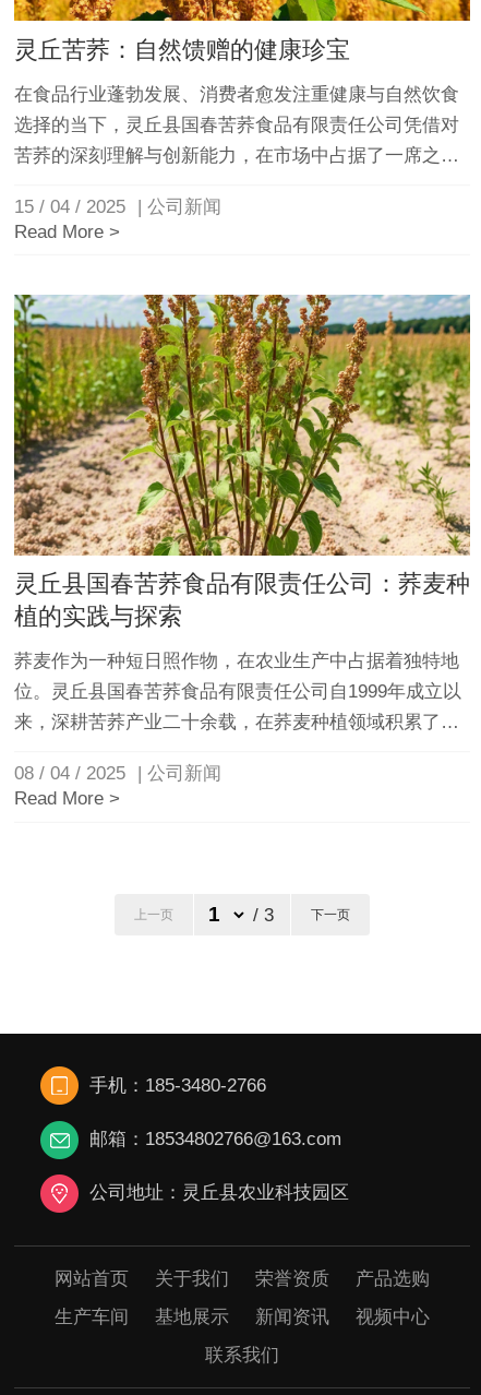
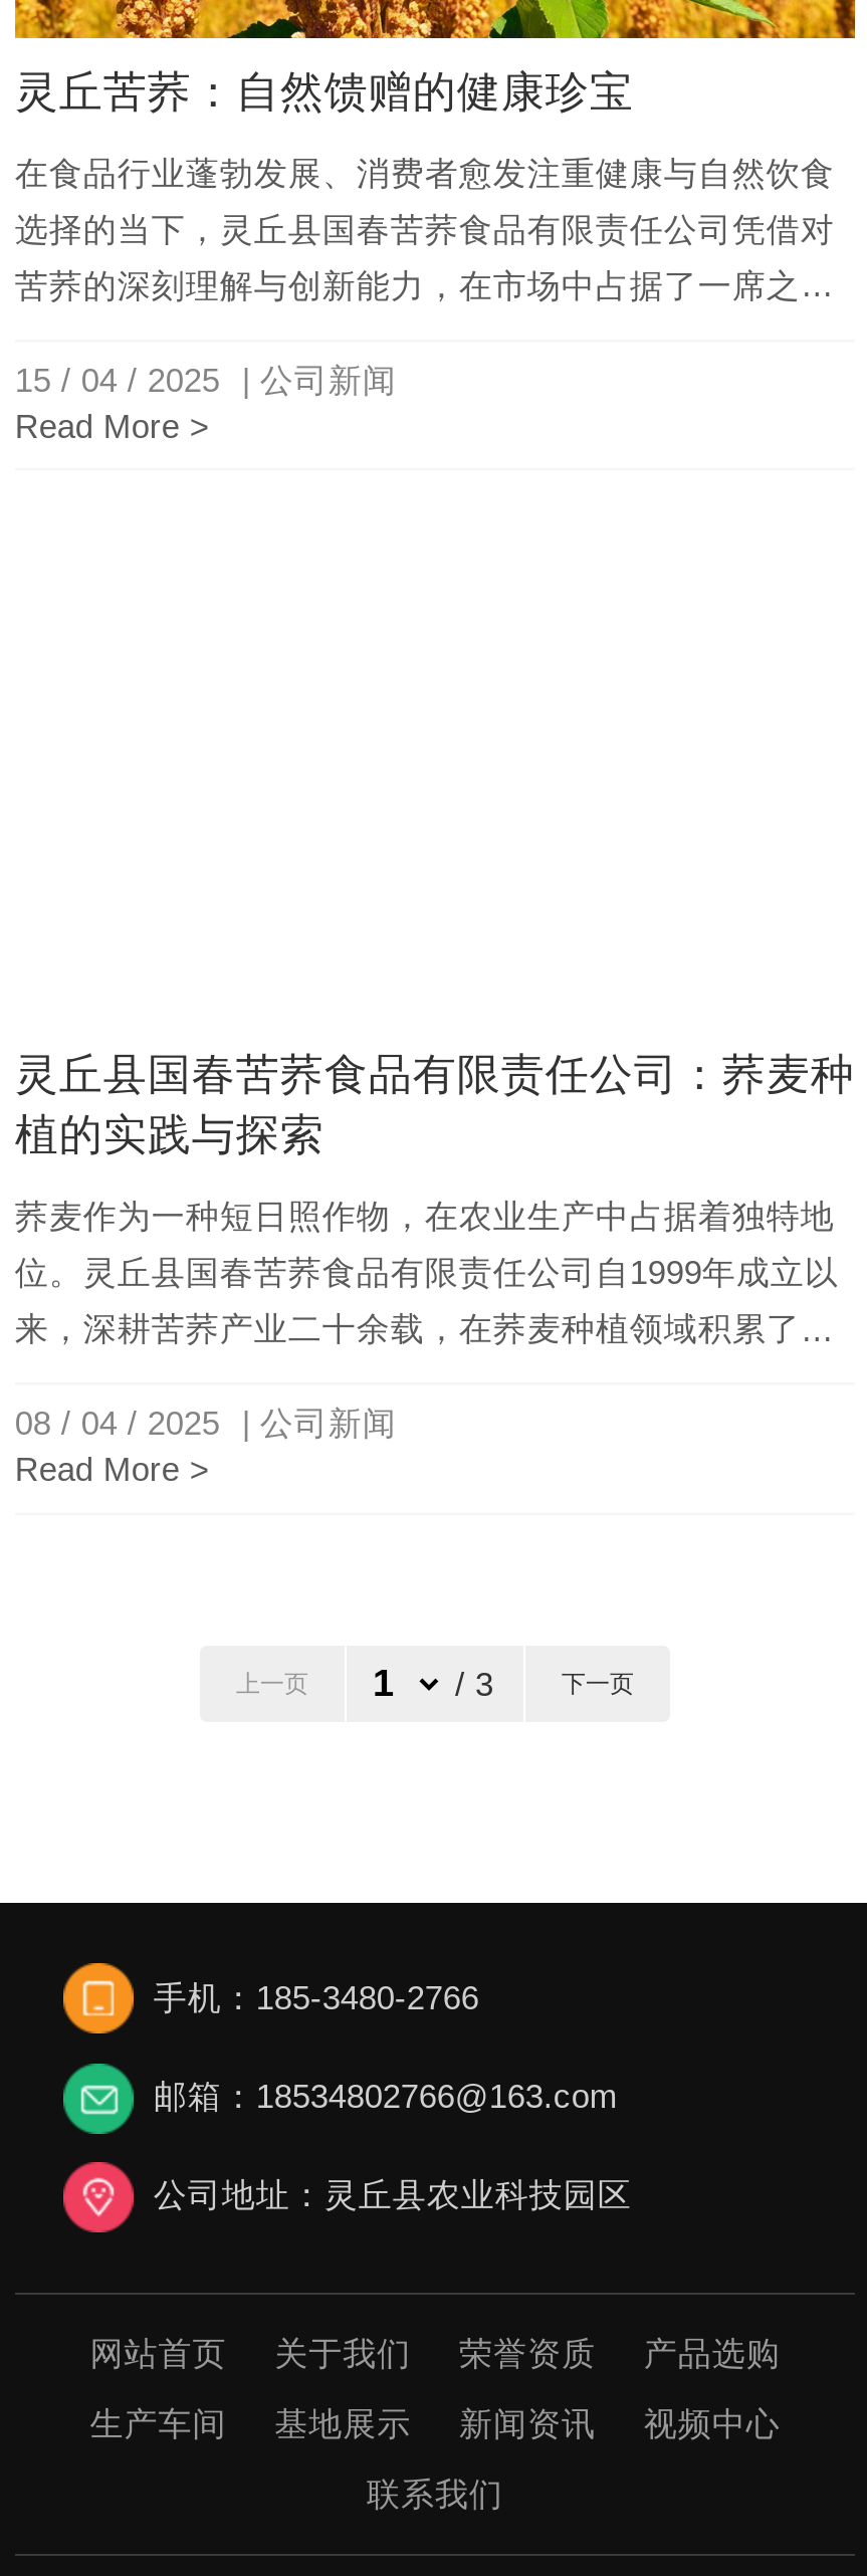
- [image]
